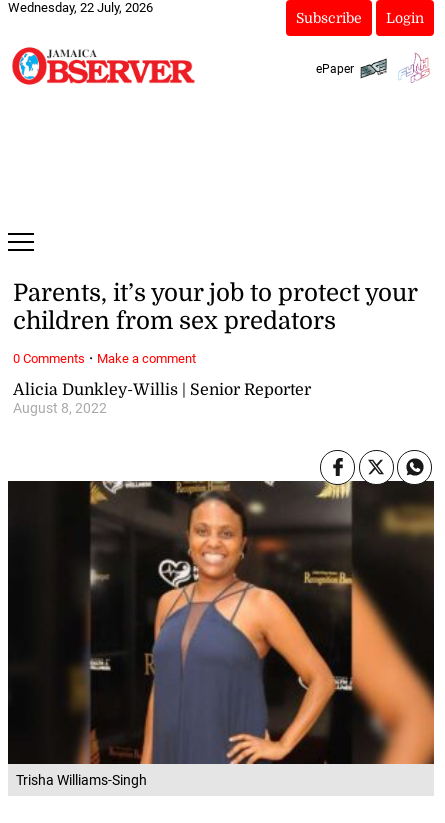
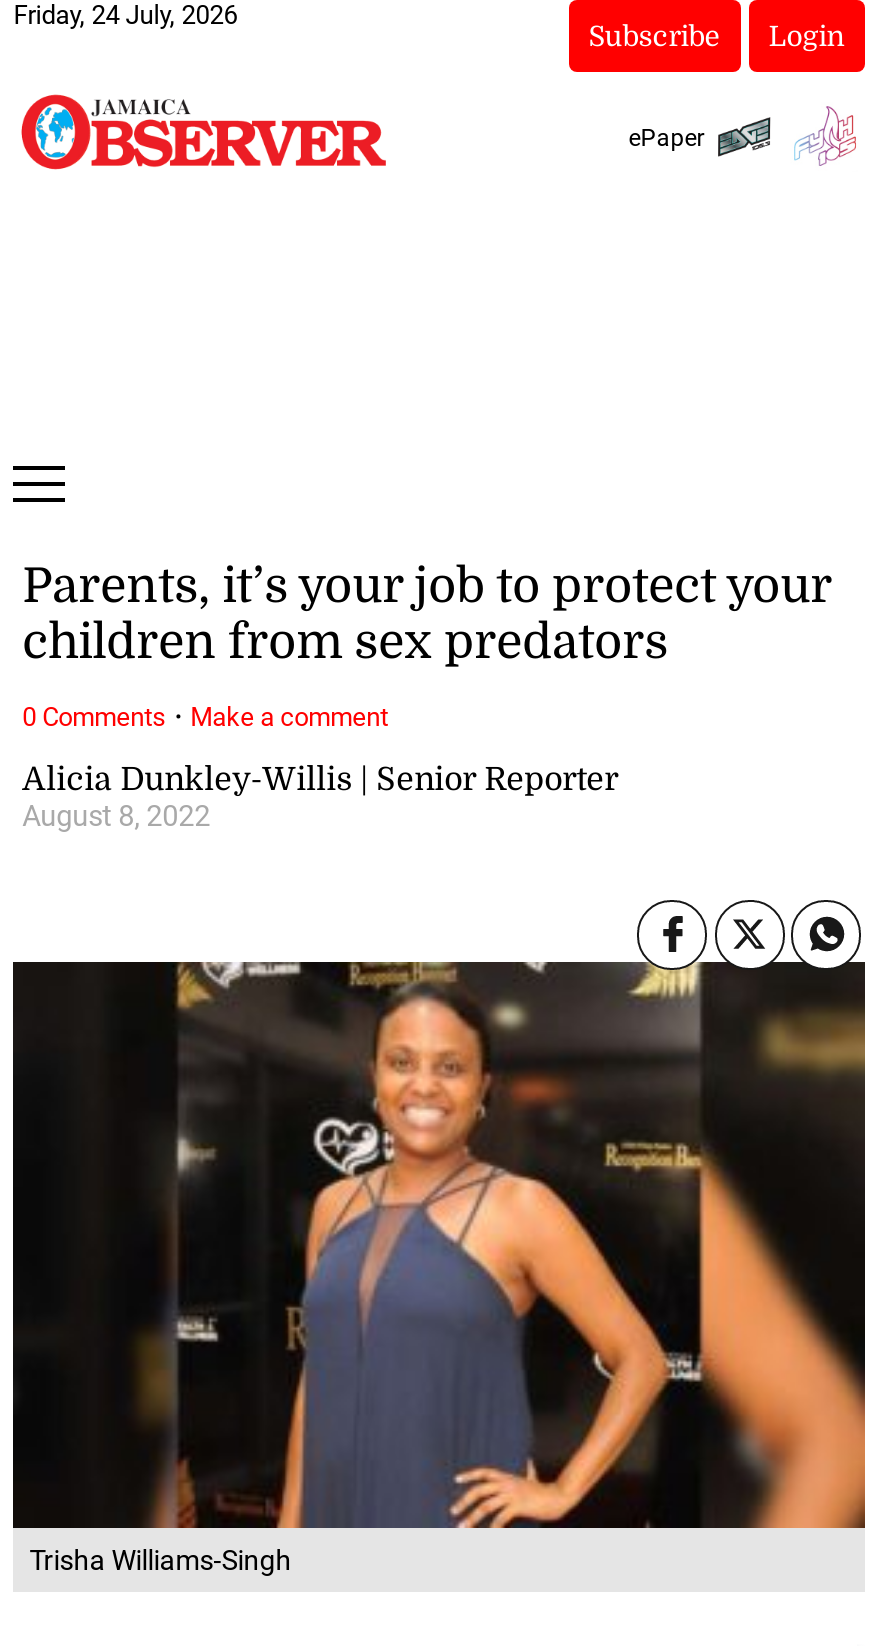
- Wednesday, 22 July, 2026
+ Friday, 24 July, 2026
